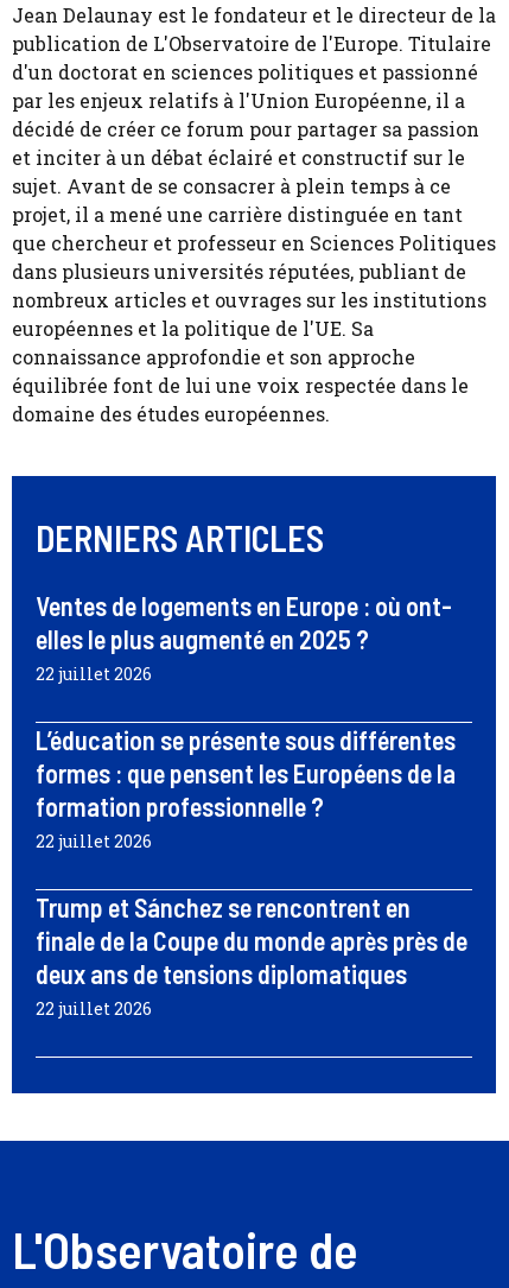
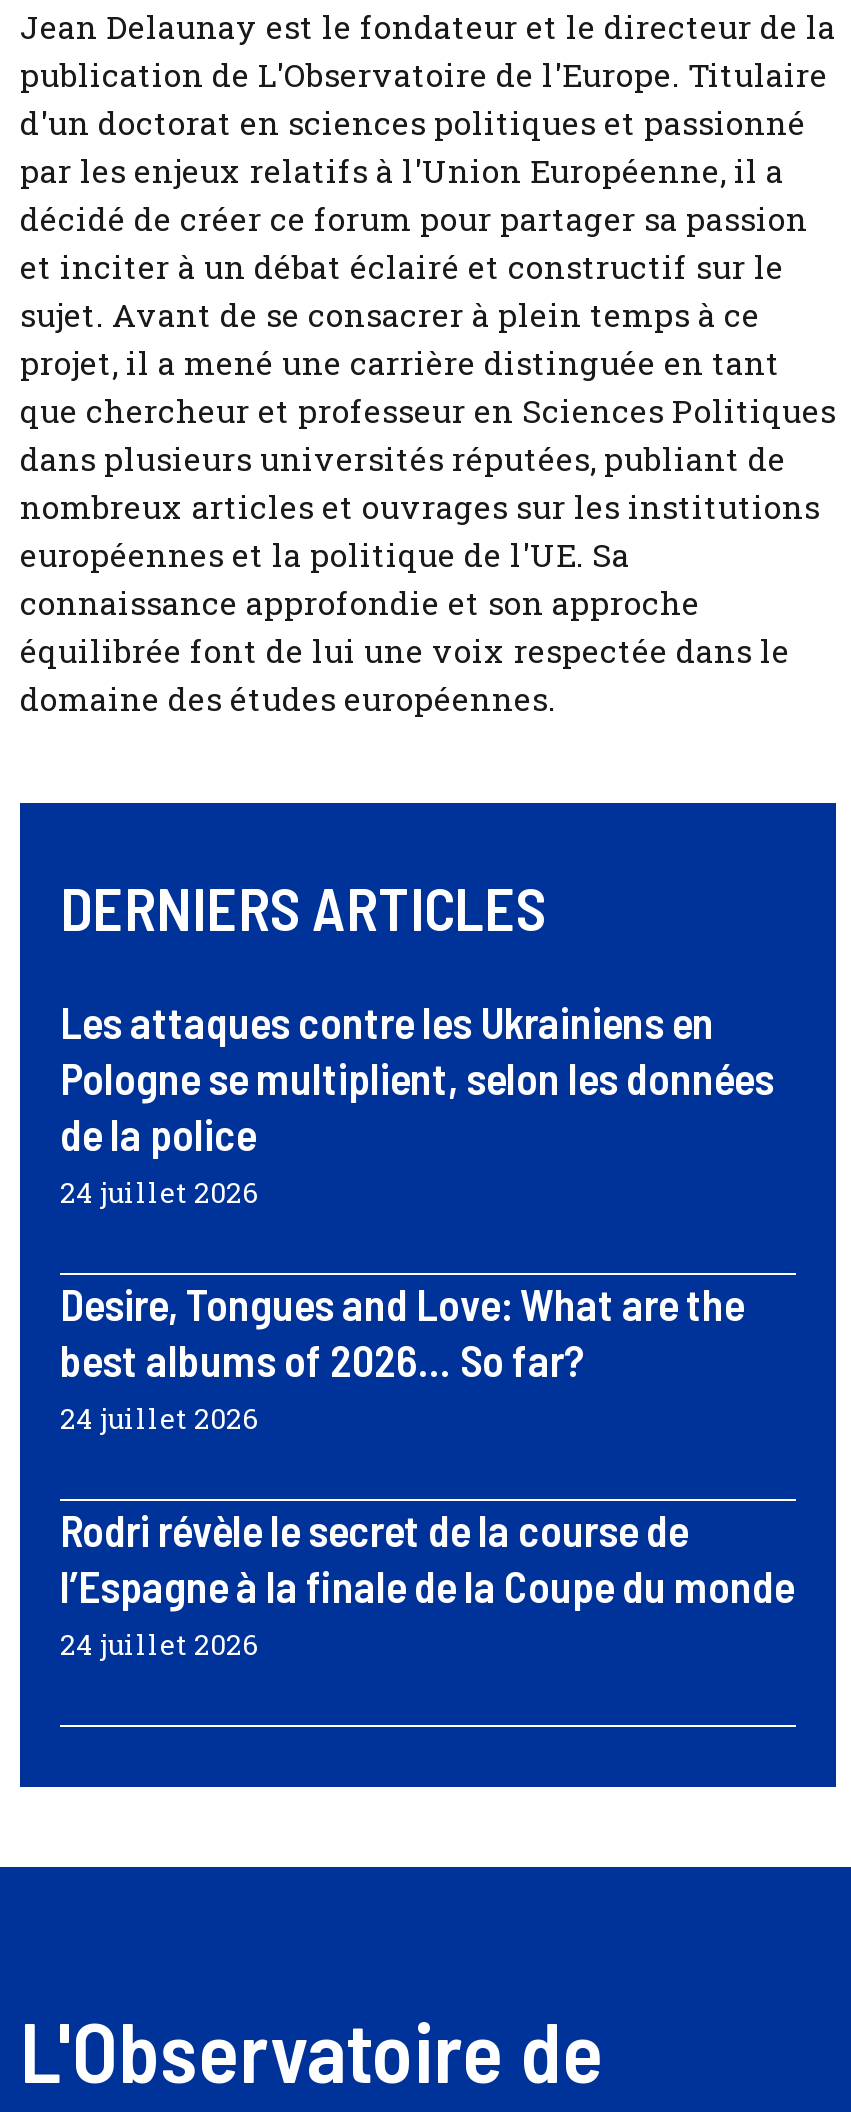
- Ventes de logements en Europe : où ont-
- elles le plus augmenté en 2025 ?
- 22 juillet 2026
+ Les attaques contre les Ukrainiens en
+ Pologne se multiplient, selon les données
+ de la police
+ 24 juillet 2026

- L’éducation se présente sous différentes
- formes : que pensent les Européens de la
- formation professionnelle ?
- 22 juillet 2026
+ Desire, Tongues and Love: What are the
+ best albums of 2026… So far?
+ 24 juillet 2026

- Trump et Sánchez se rencontrent en
- finale de la Coupe du monde après près de
- deux ans de tensions diplomatiques
- 22 juillet 2026
+ Rodri révèle le secret de la course de
+ l’Espagne à la finale de la Coupe du monde
+ 24 juillet 2026
